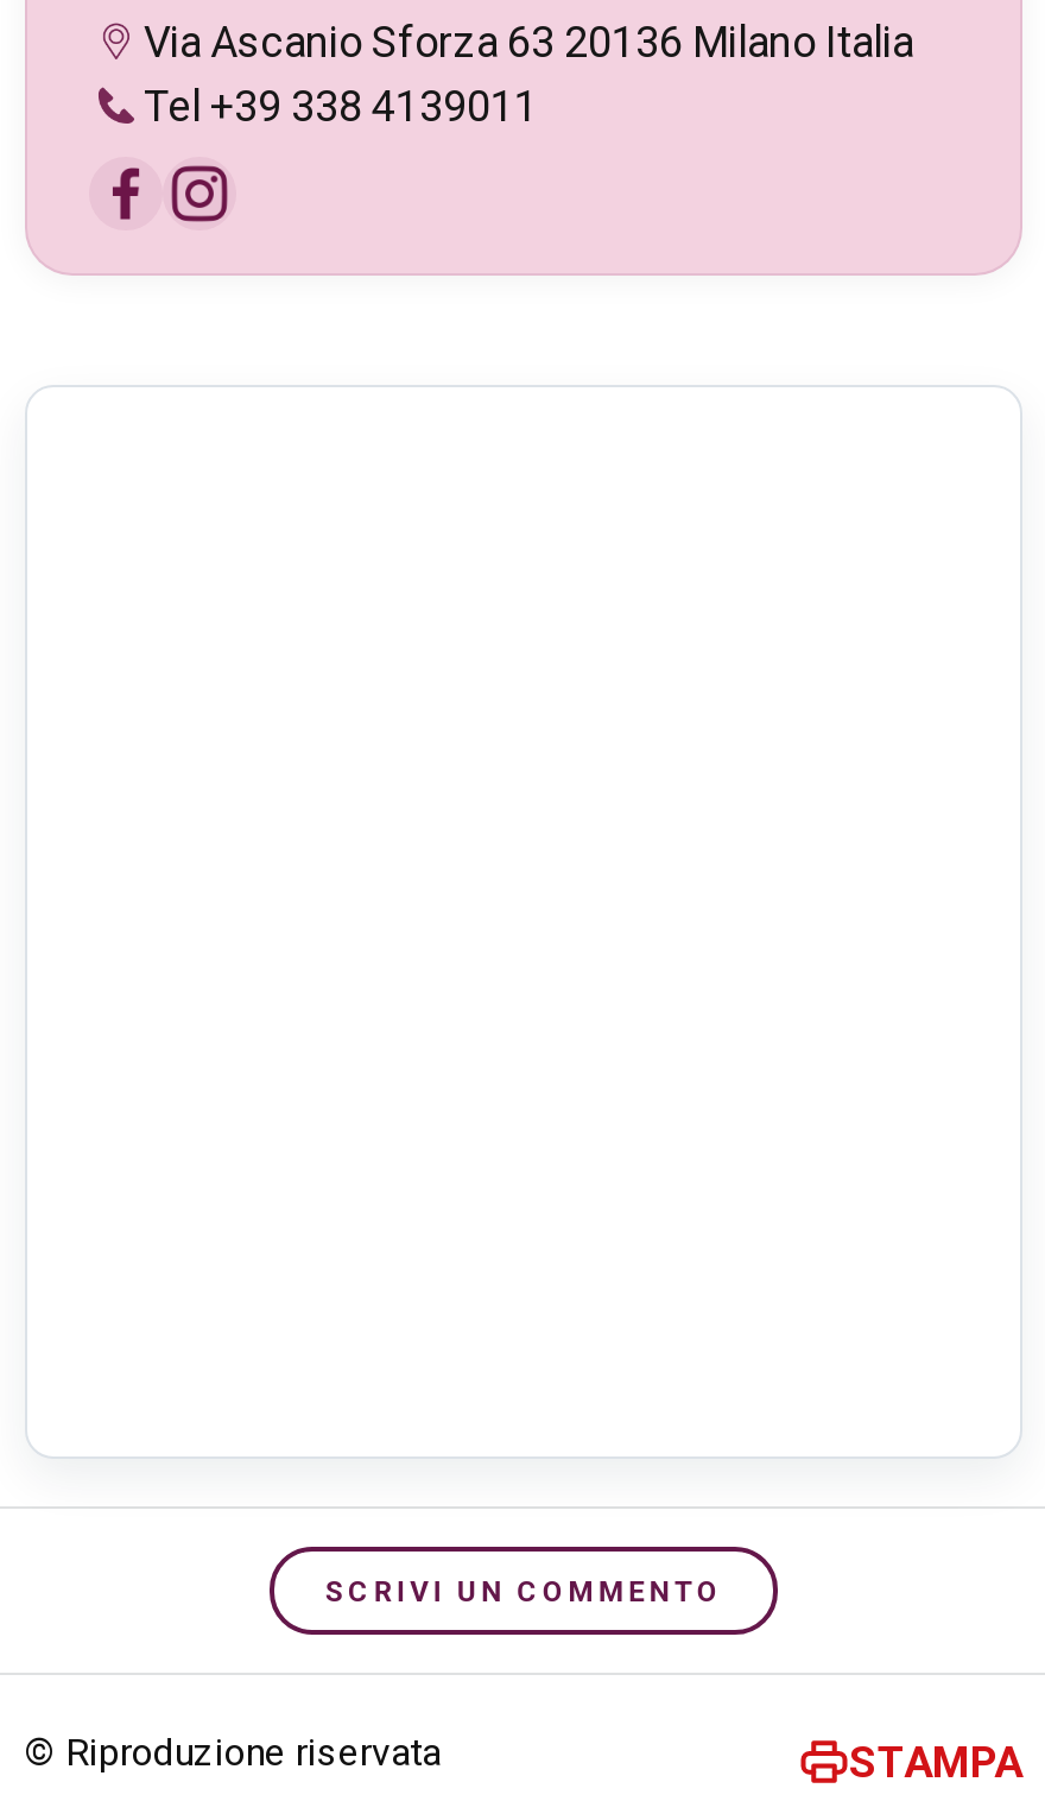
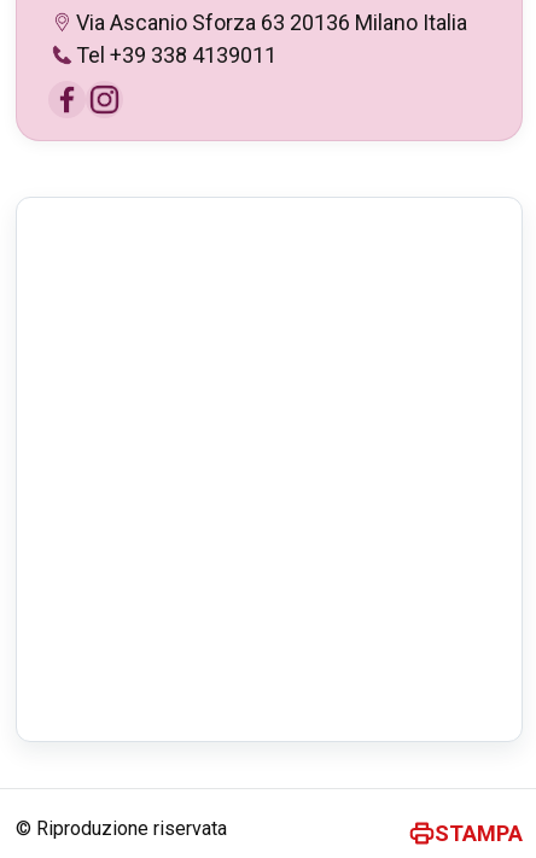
- SCRIVI UN COMMENTO
